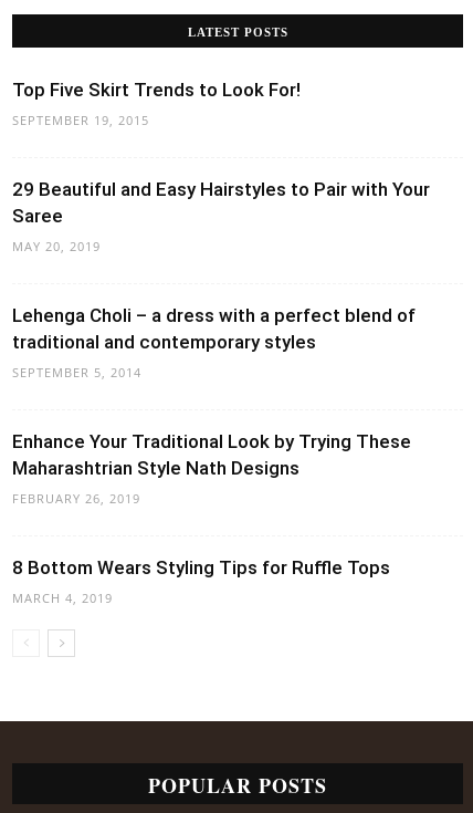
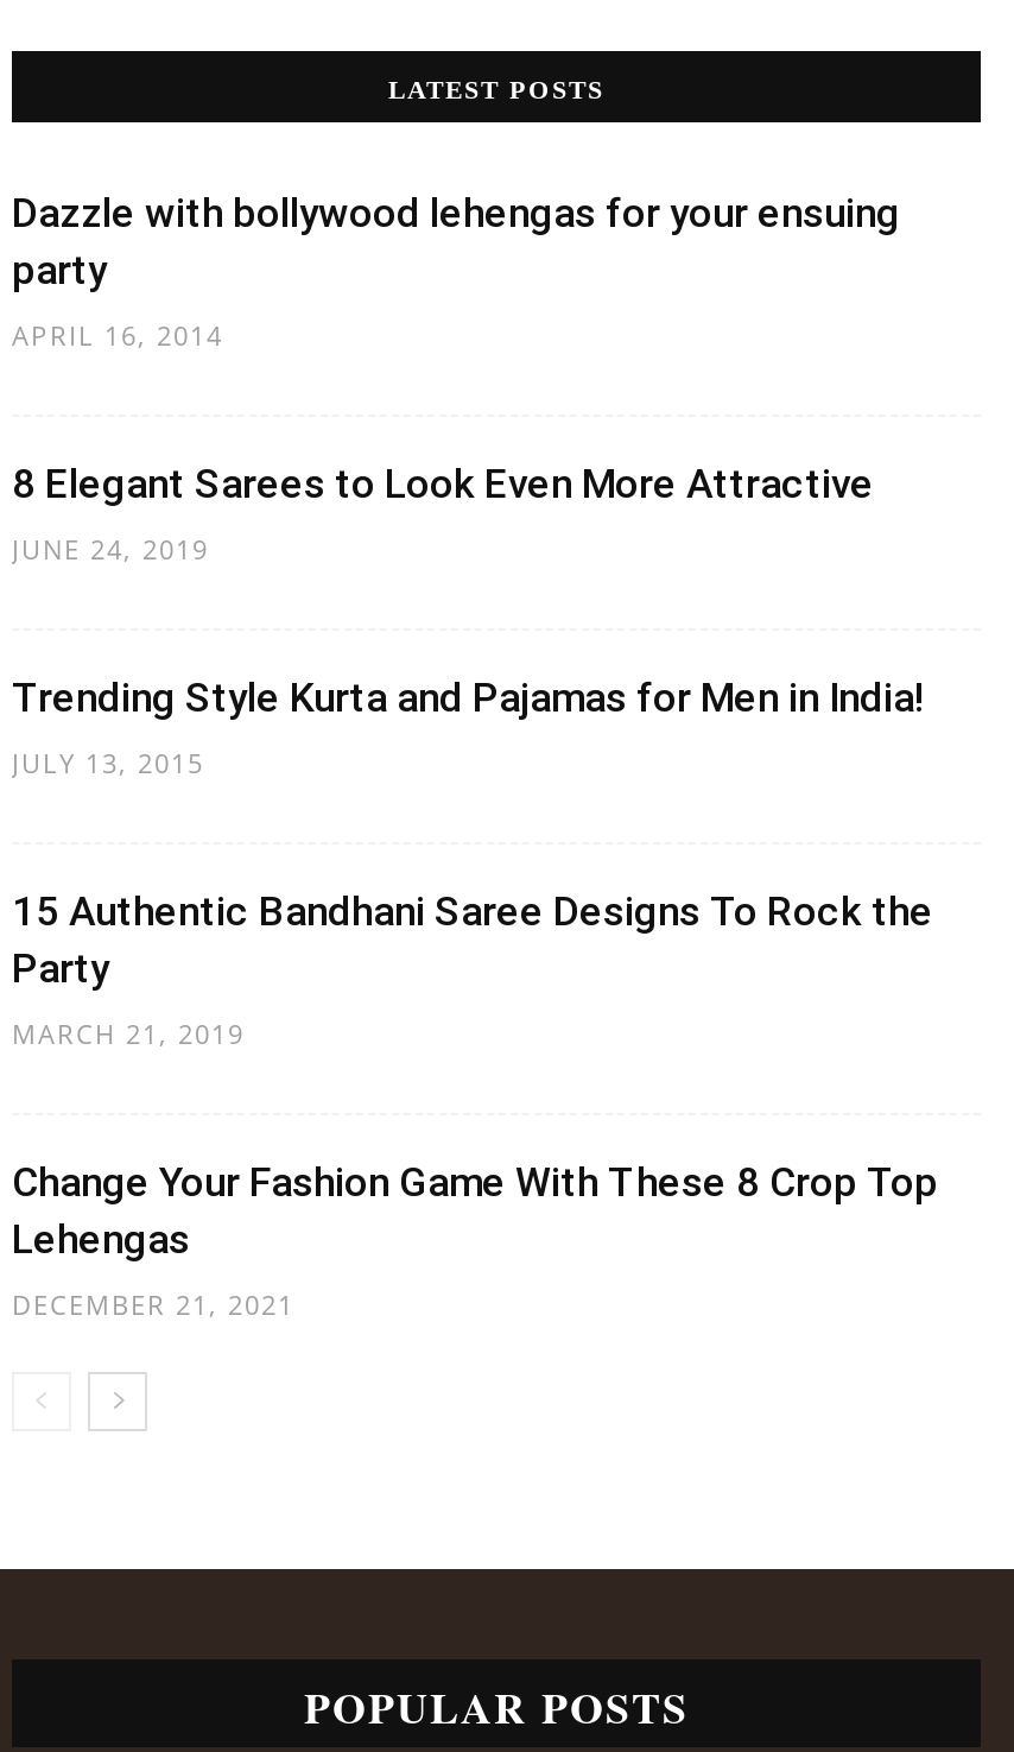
- Top Five Skirt Trends to Look For!
+ Dazzle with bollywood lehengas for your ensuing
+ party

- SEPTEMBER 19, 2015
+ APRIL 16, 2014

- 29 Beautiful and Easy Hairstyles to Pair with Your
- Saree
+ 8 Elegant Sarees to Look Even More Attractive

- MAY 20, 2019
+ JUNE 24, 2019

- Lehenga Choli – a dress with a perfect blend of
- traditional and contemporary styles
+ Trending Style Kurta and Pajamas for Men in India!

- SEPTEMBER 5, 2014
+ JULY 13, 2015

- Enhance Your Traditional Look by Trying These
- Maharashtrian Style Nath Designs
+ 15 Authentic Bandhani Saree Designs To Rock the
+ Party

- FEBRUARY 26, 2019
+ MARCH 21, 2019

- 8 Bottom Wears Styling Tips for Ruffle Tops
+ Change Your Fashion Game With These 8 Crop Top
+ Lehengas

- MARCH 4, 2019
+ DECEMBER 21, 2021
